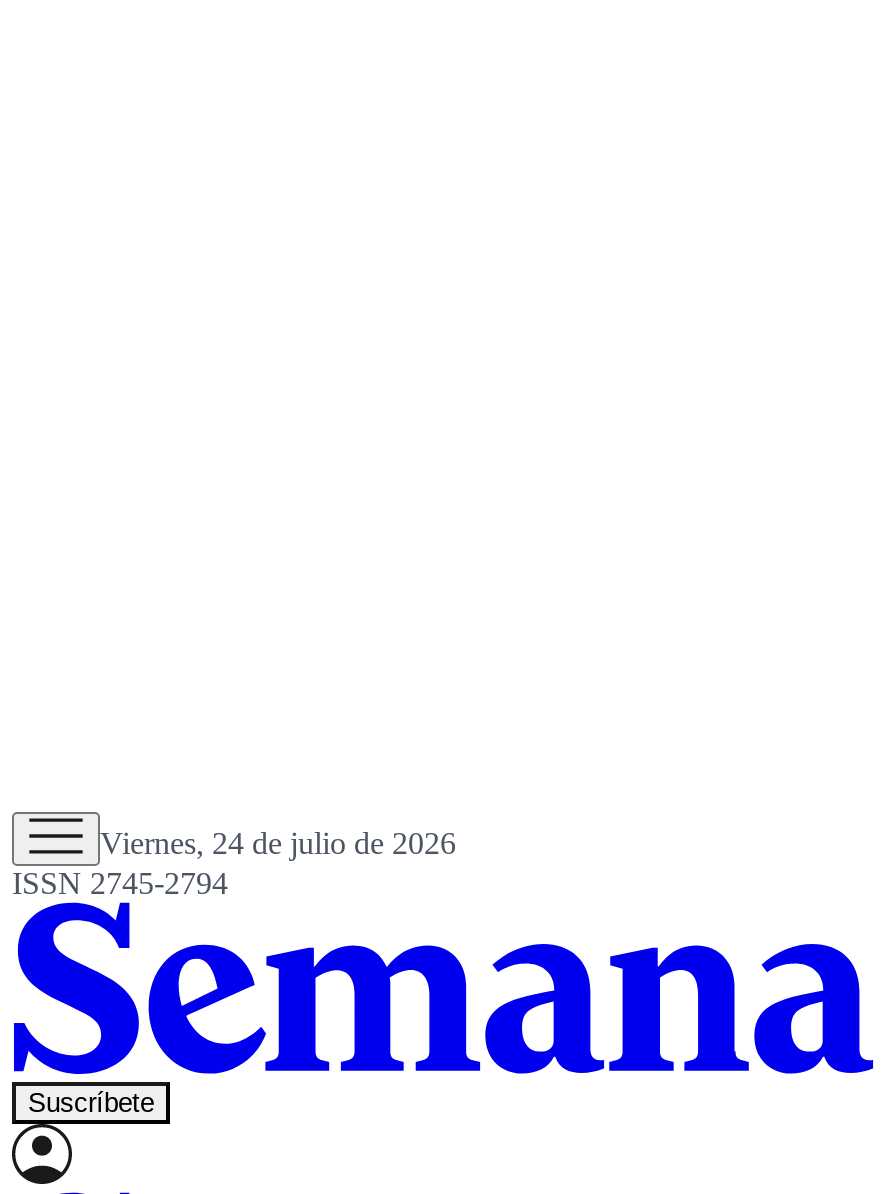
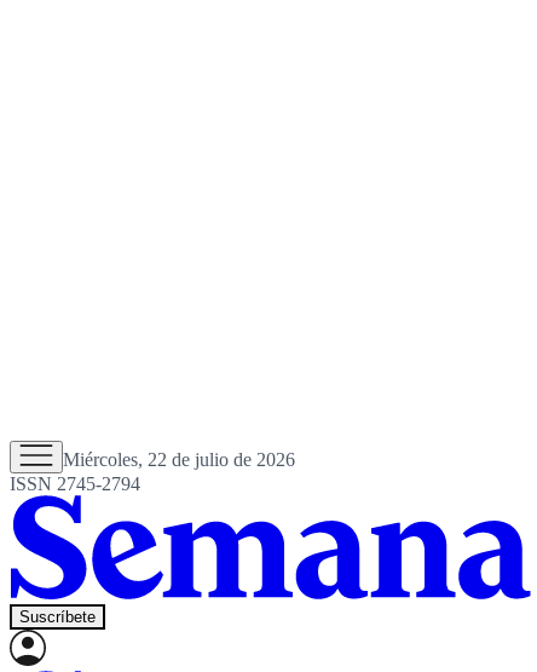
- Viernes, 24 de julio de 2026
+ Miércoles, 22 de julio de 2026
